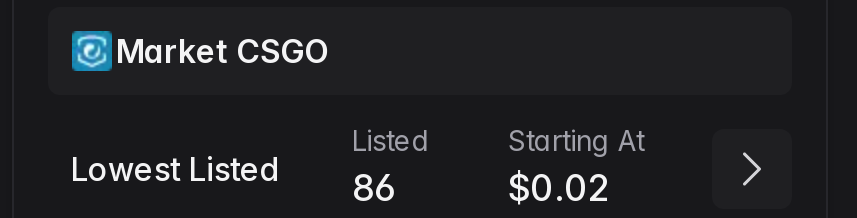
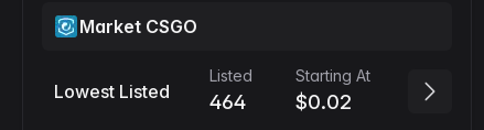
- Lowest Listed 86
+ Lowest Listed 464
